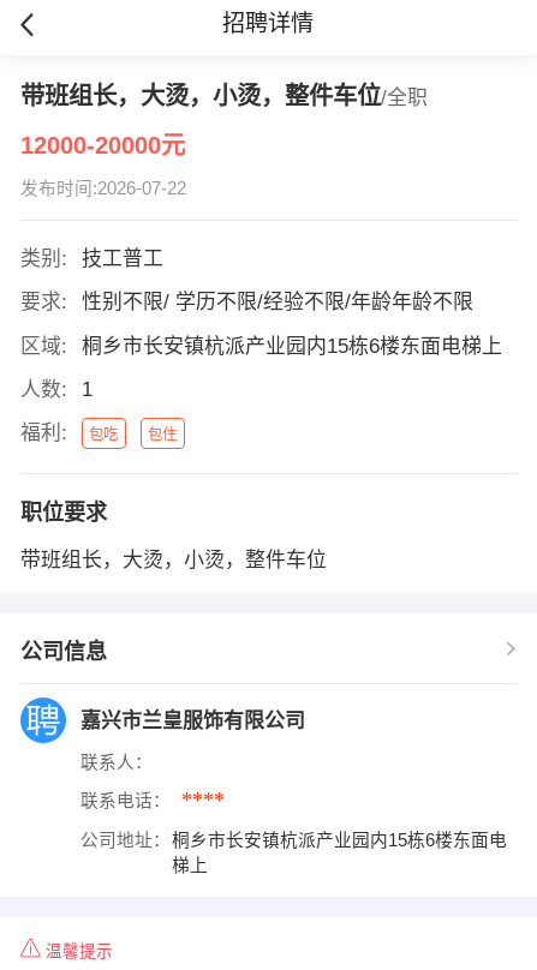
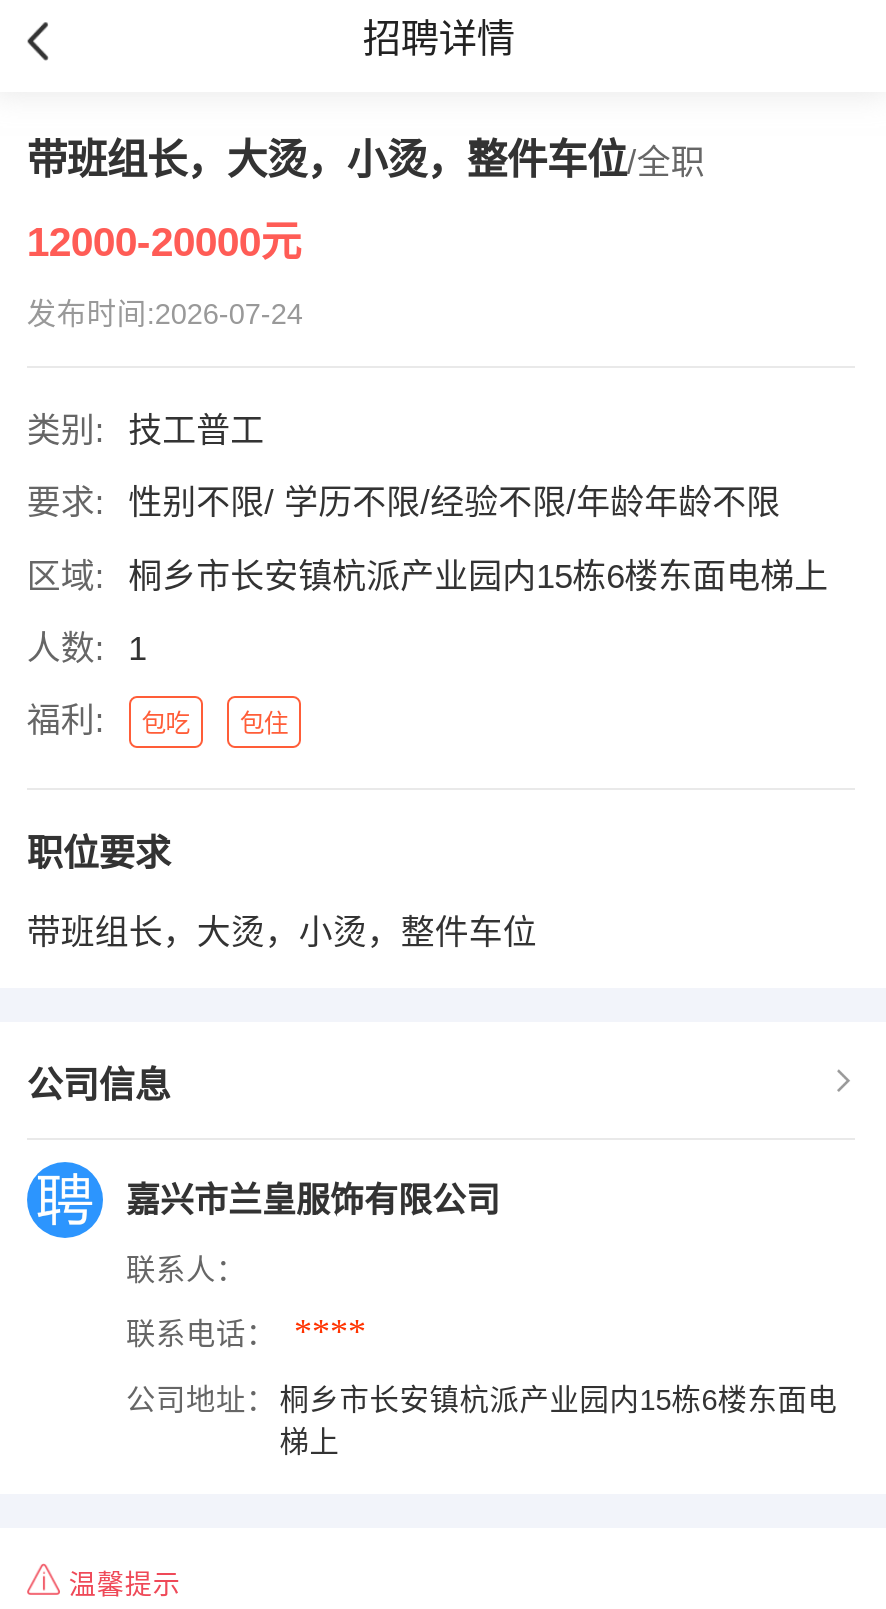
- 发布时间:2026-07-22
+ 发布时间:2026-07-24
